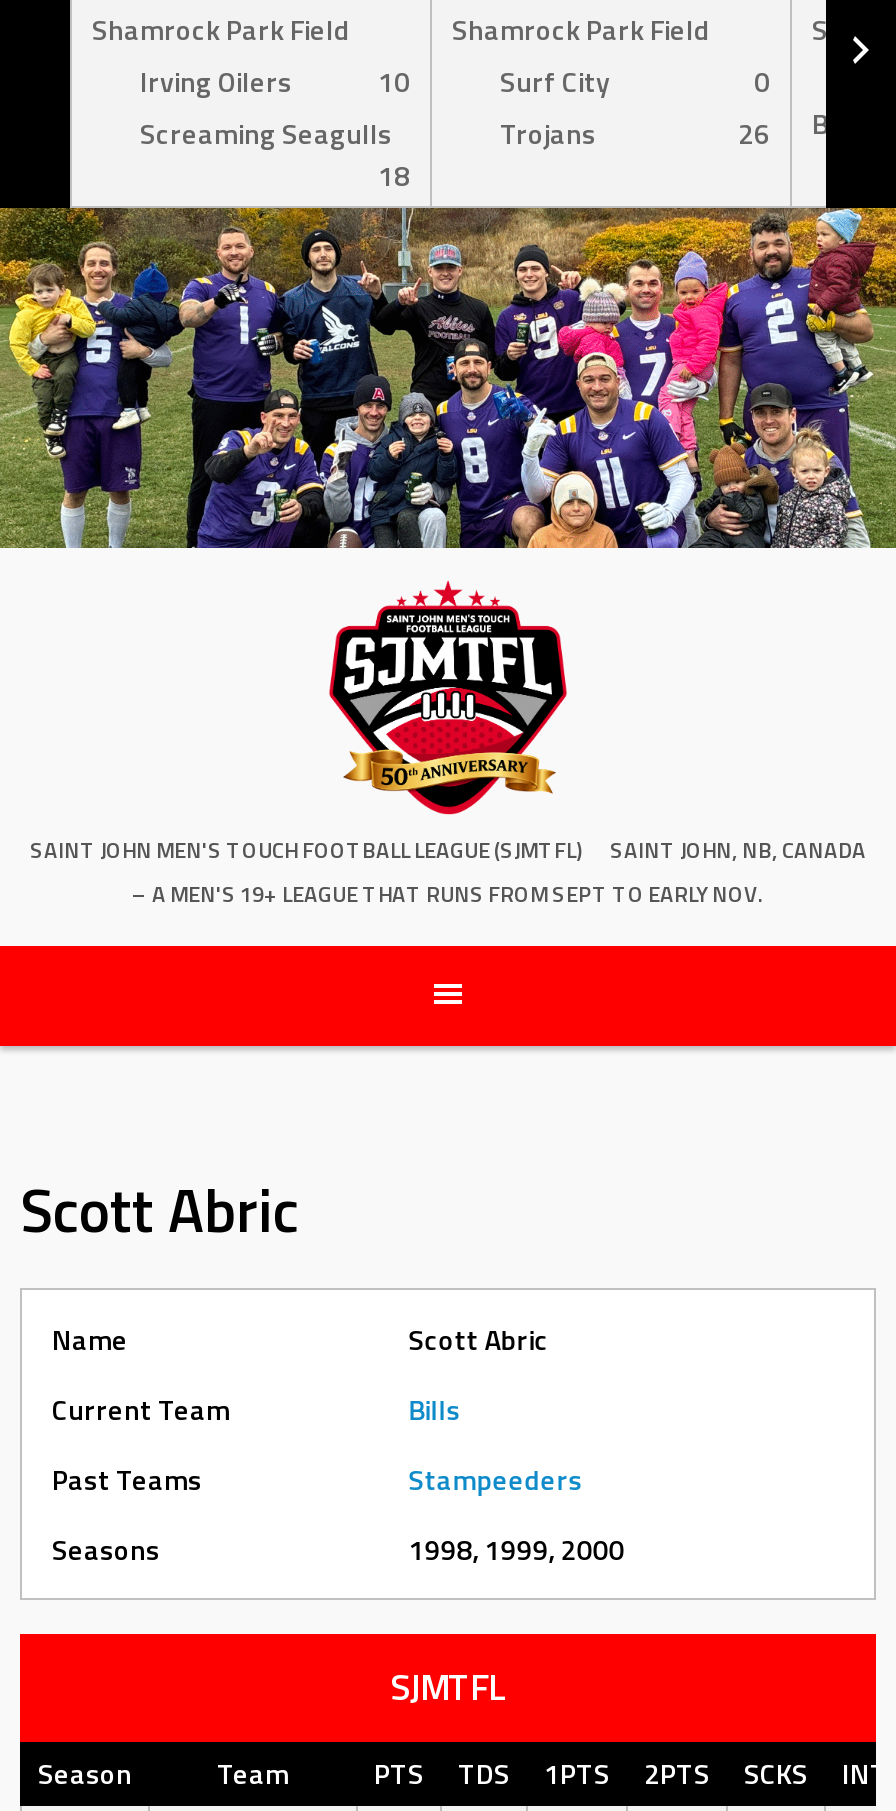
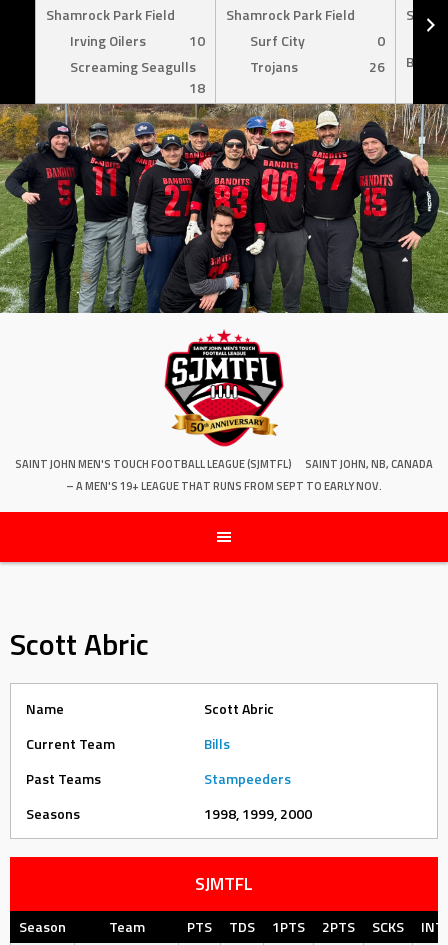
- [image]
+ [image]
